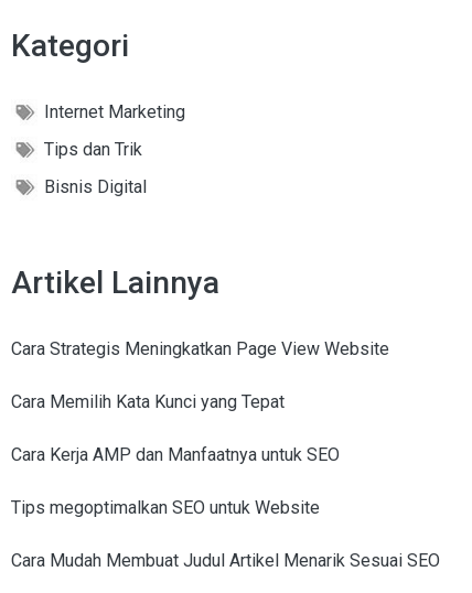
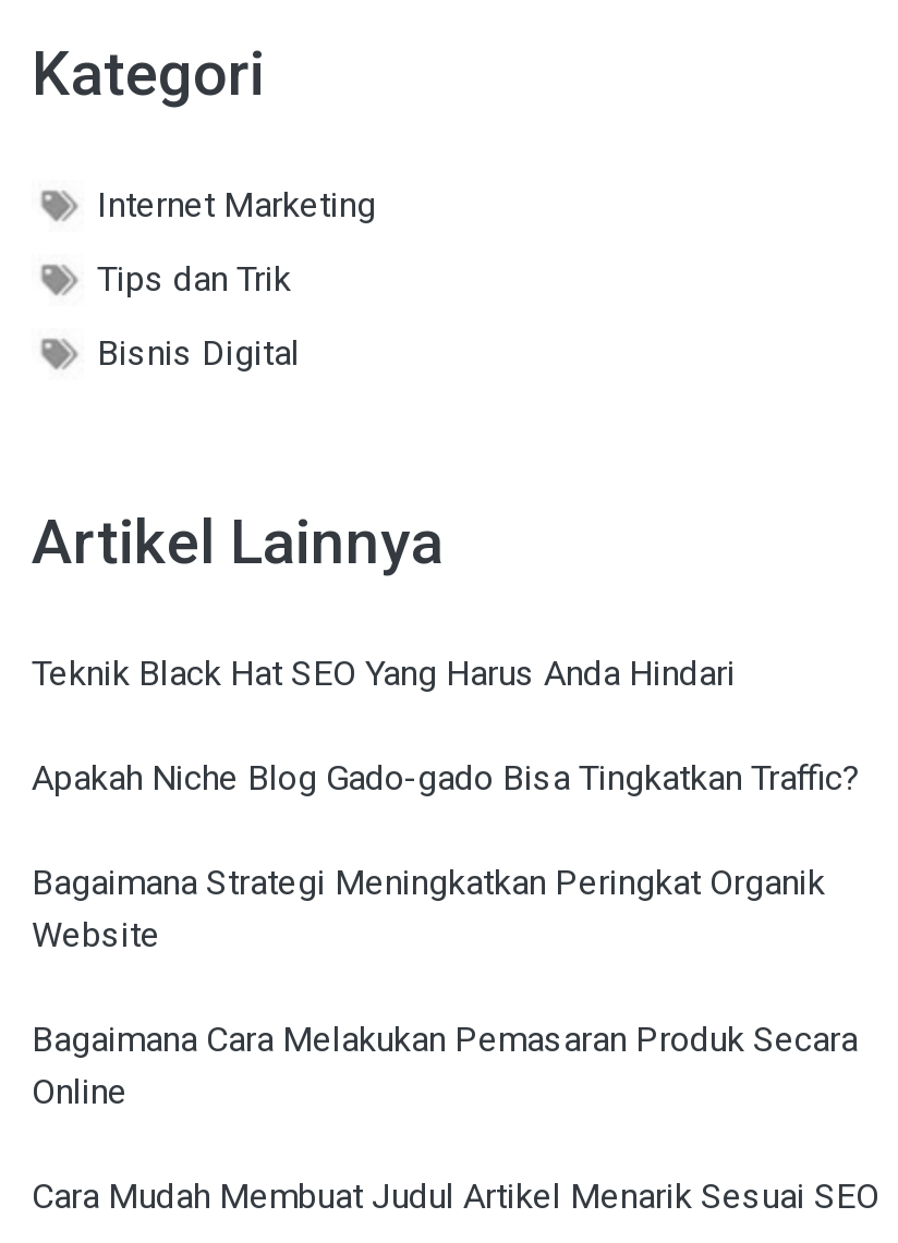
- Cara Strategis Meningkatkan Page View Website
+ Teknik Black Hat SEO Yang Harus Anda Hindari

- Cara Memilih Kata Kunci yang Tepat
+ Apakah Niche Blog Gado-gado Bisa Tingkatkan Traffic?

- Cara Kerja AMP dan Manfaatnya untuk SEO
+ Bagaimana Strategi Meningkatkan Peringkat Organik
+ Website

- Tips megoptimalkan SEO untuk Website
+ Bagaimana Cara Melakukan Pemasaran Produk Secara
+ Online
